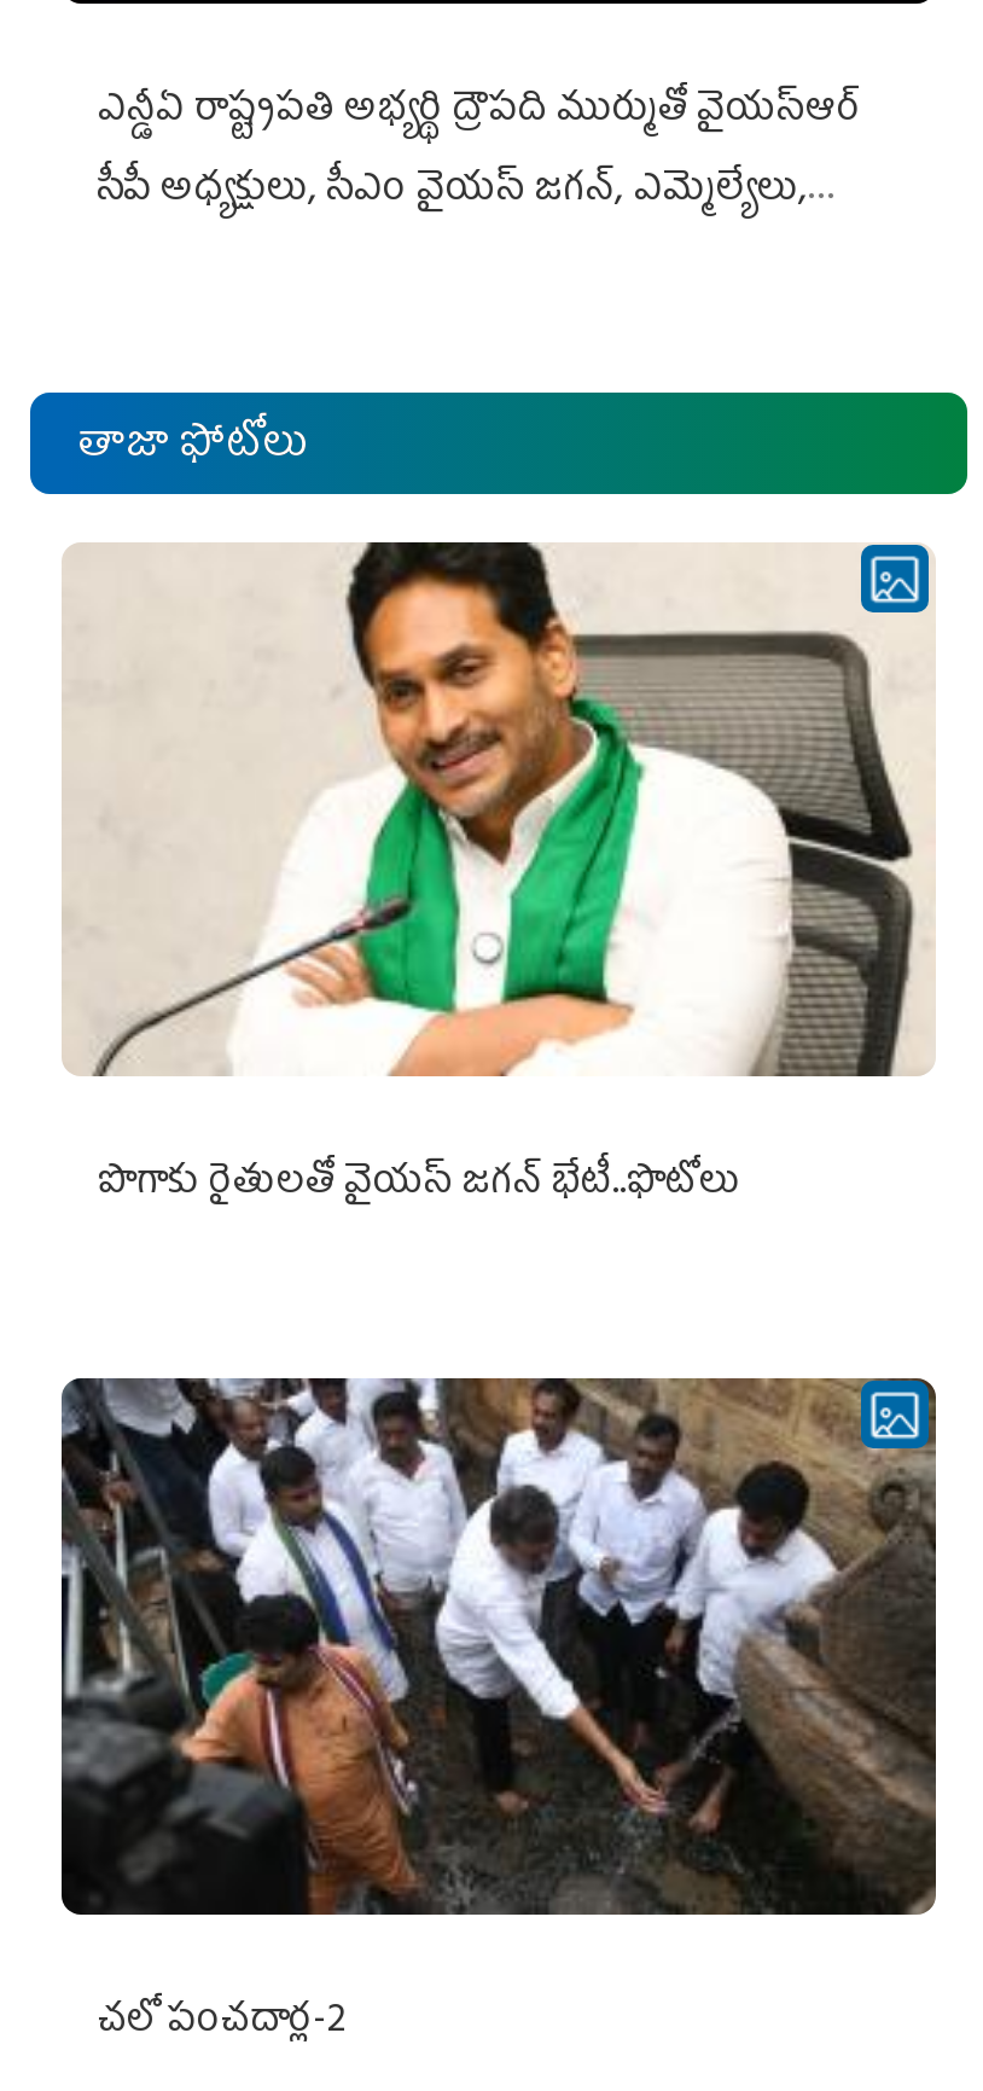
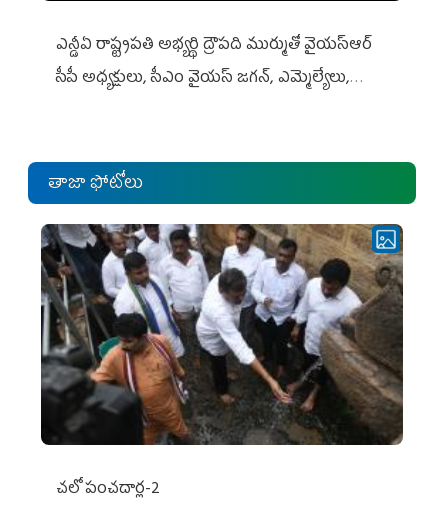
- [image]
- పొగాకు రైతులతో వైయస్‌ జగన్‌ భేటీ..ఫొటోలు
